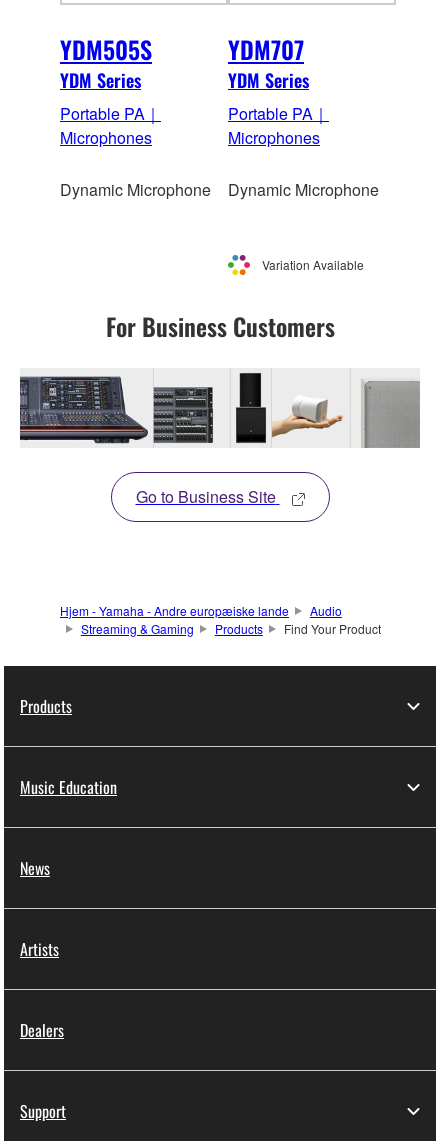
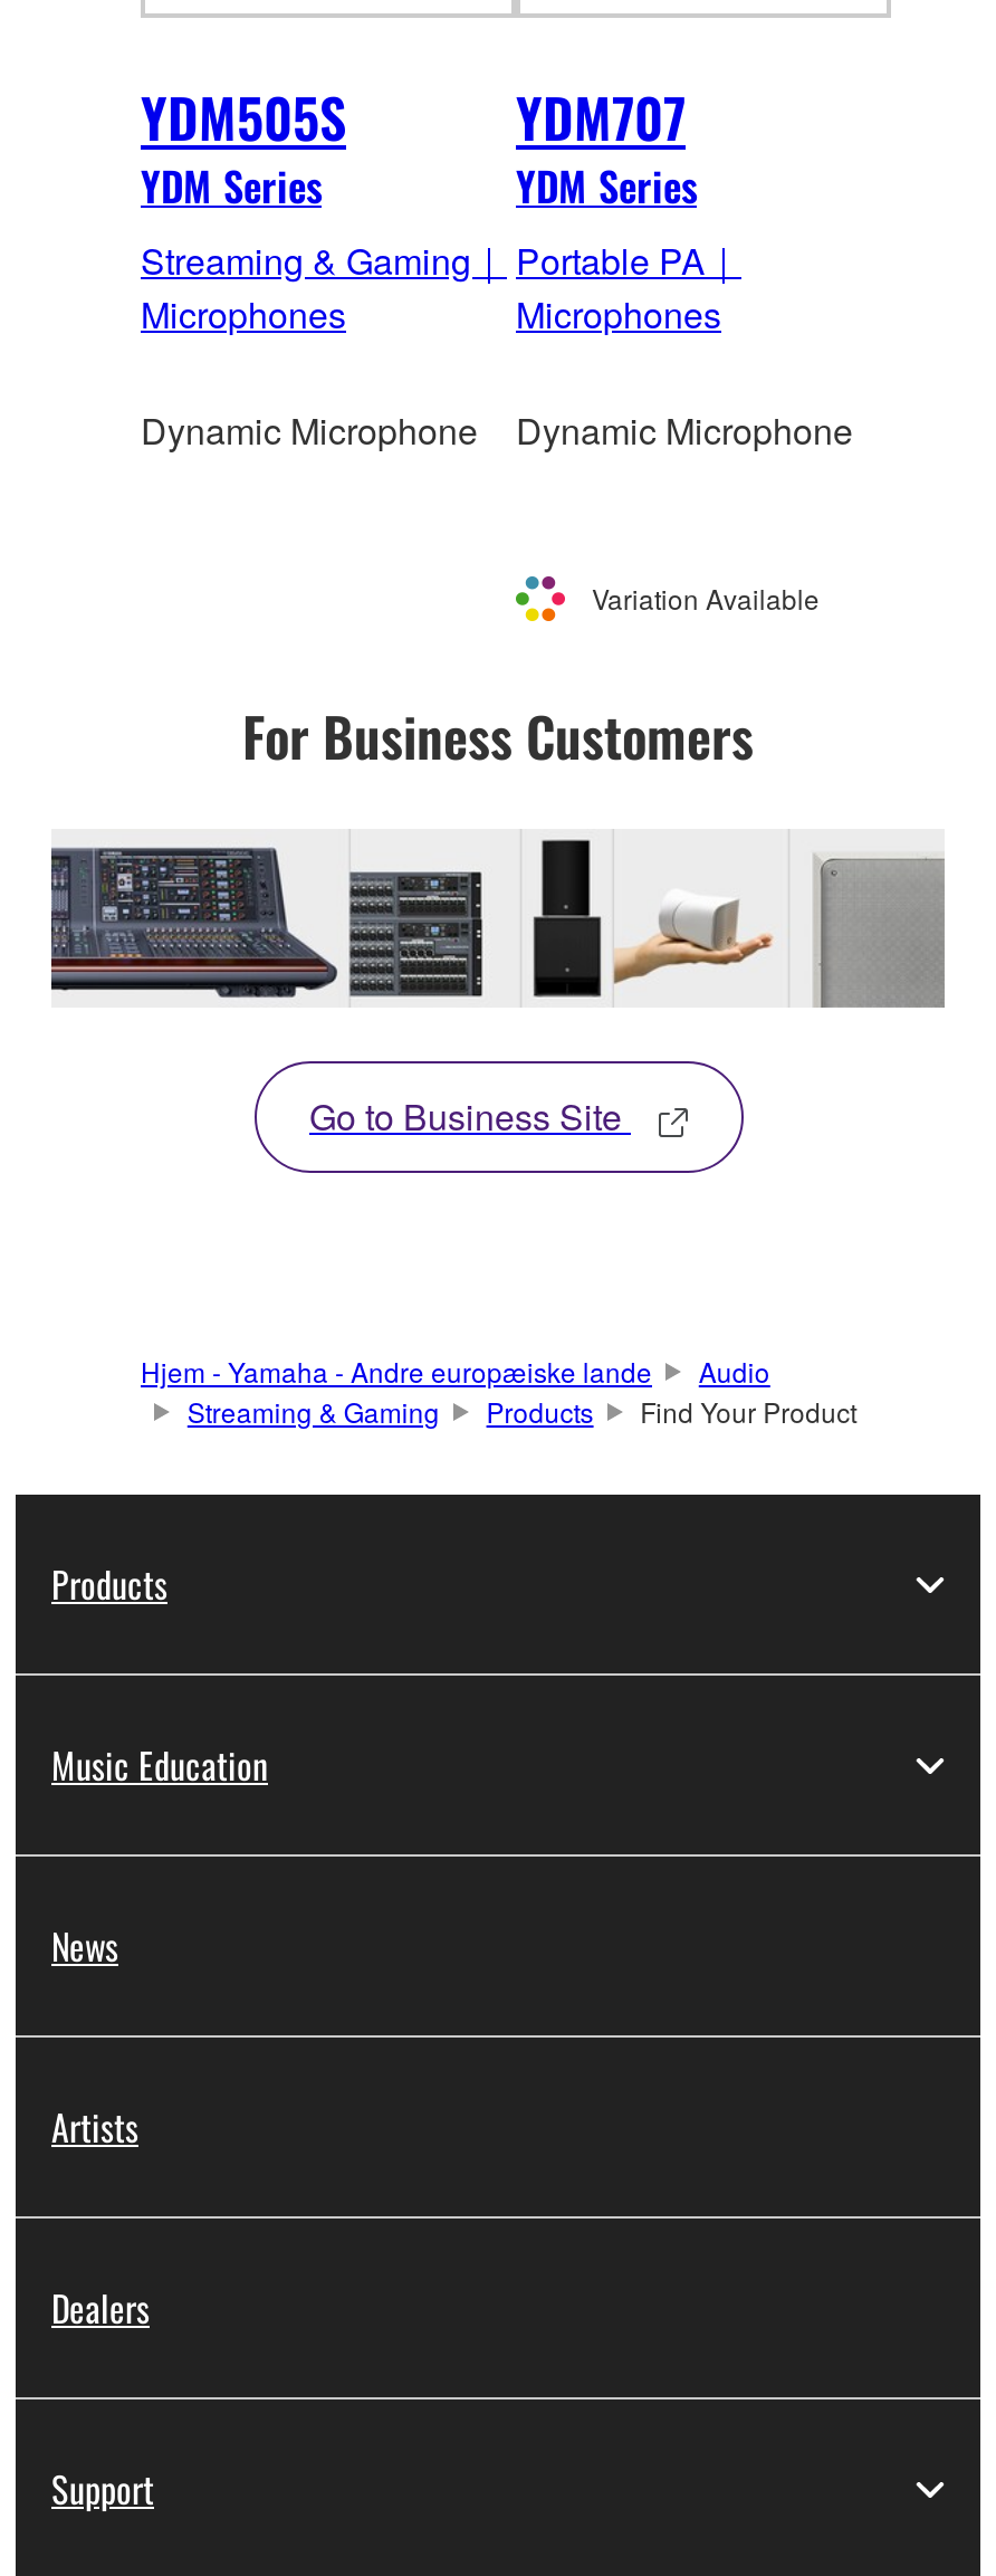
- Portable PA｜
+ Streaming & Gaming｜
